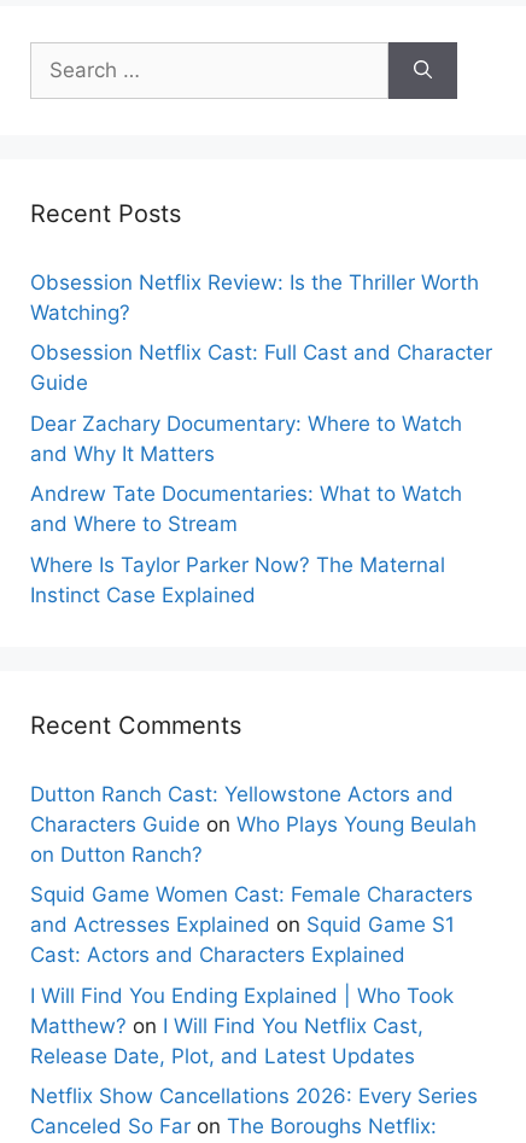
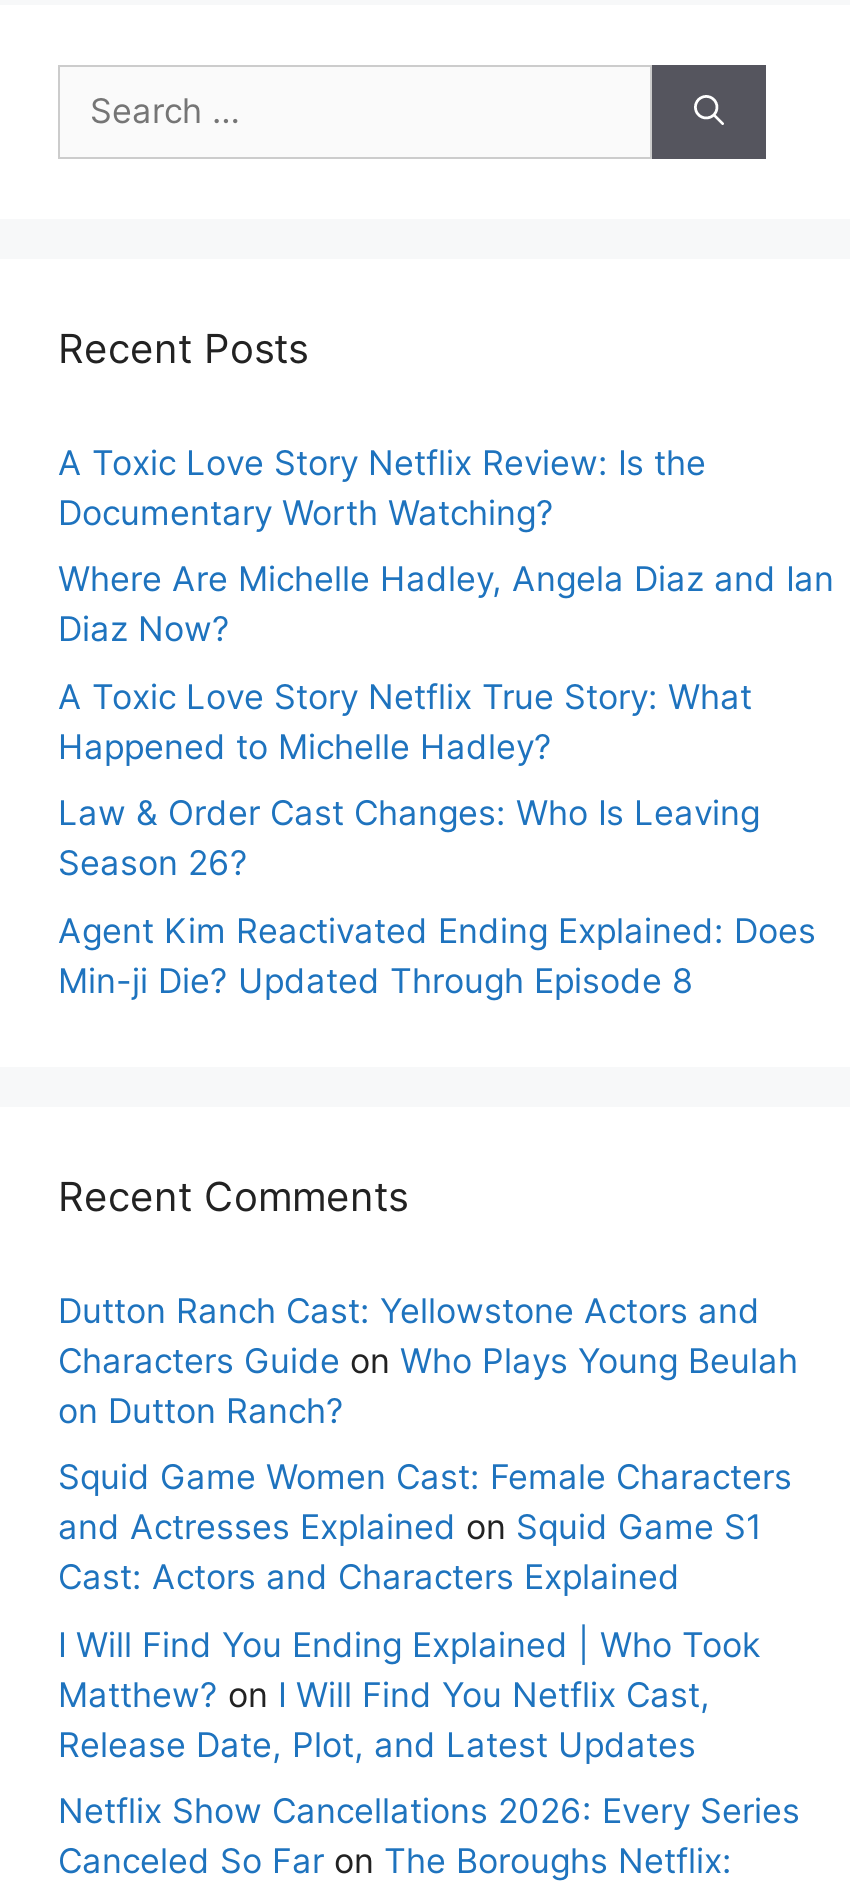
- Obsession Netflix Review: Is the Thriller Worth
- Watching?
+ A Toxic Love Story Netflix Review: Is the
+ Documentary Worth Watching?

- Obsession Netflix Cast: Full Cast and Character
- Guide
+ Where Are Michelle Hadley, Angela Diaz and Ian
+ Diaz Now?

- Dear Zachary Documentary: Where to Watch
- and Why It Matters
+ A Toxic Love Story Netflix True Story: What
+ Happened to Michelle Hadley?

- Andrew Tate Documentaries: What to Watch
- and Where to Stream
+ Law & Order Cast Changes: Who Is Leaving
+ Season 26?

- Where Is Taylor Parker Now? The Maternal
- Instinct Case Explained
+ Agent Kim Reactivated Ending Explained: Does
+ Min-ji Die? Updated Through Episode 8
